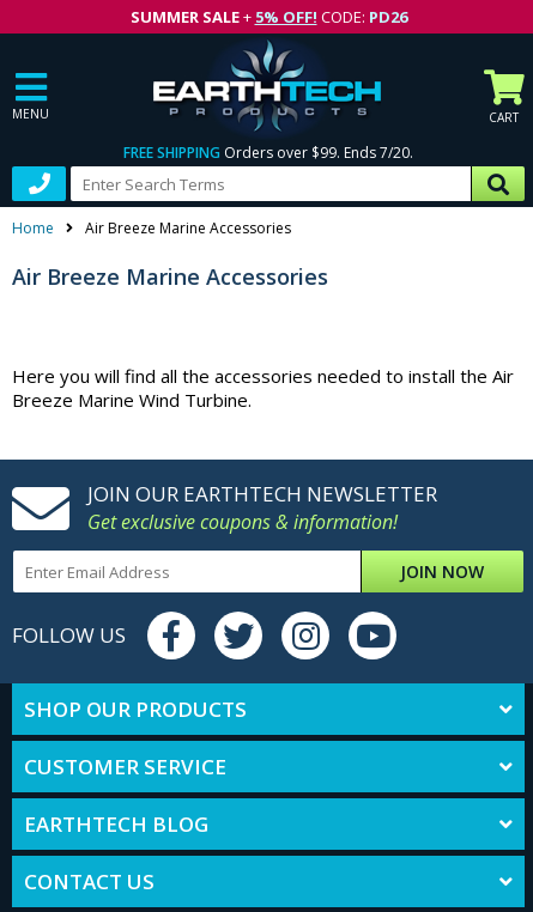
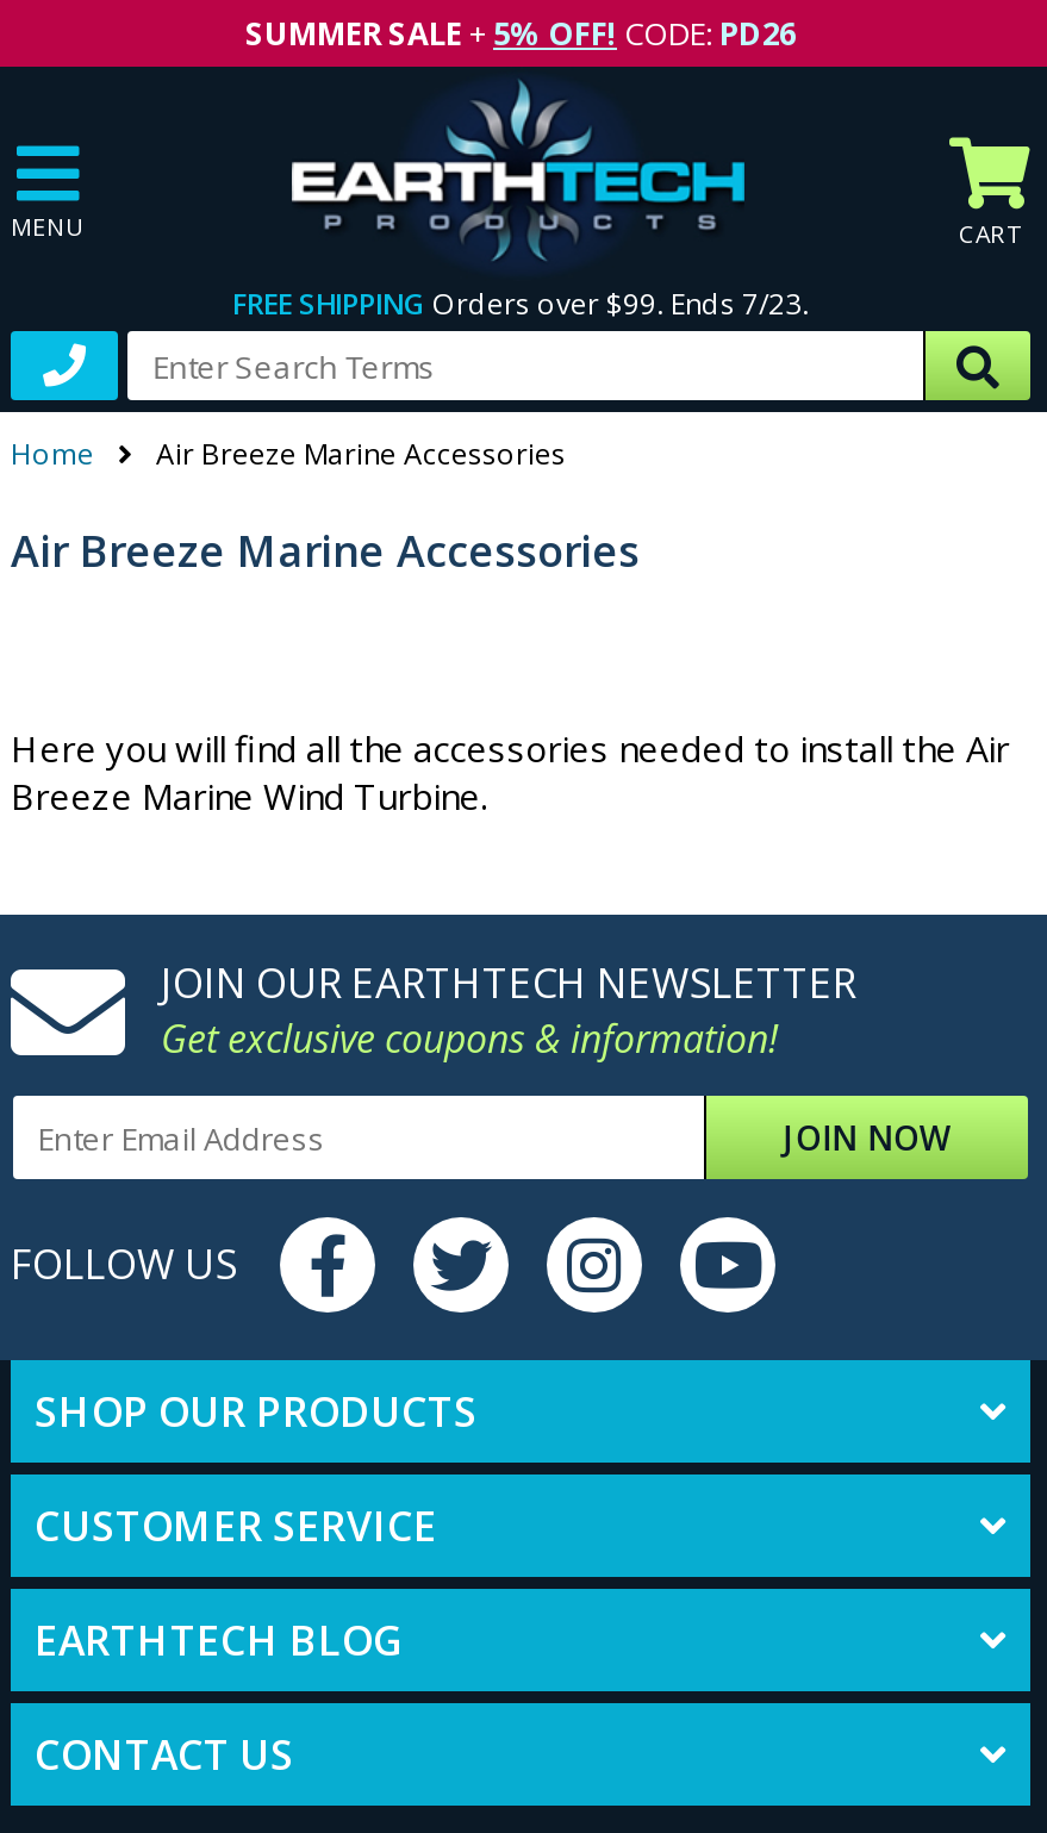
- FREE SHIPPING Orders over $99. Ends 7/20.
+ FREE SHIPPING Orders over $99. Ends 7/23.
